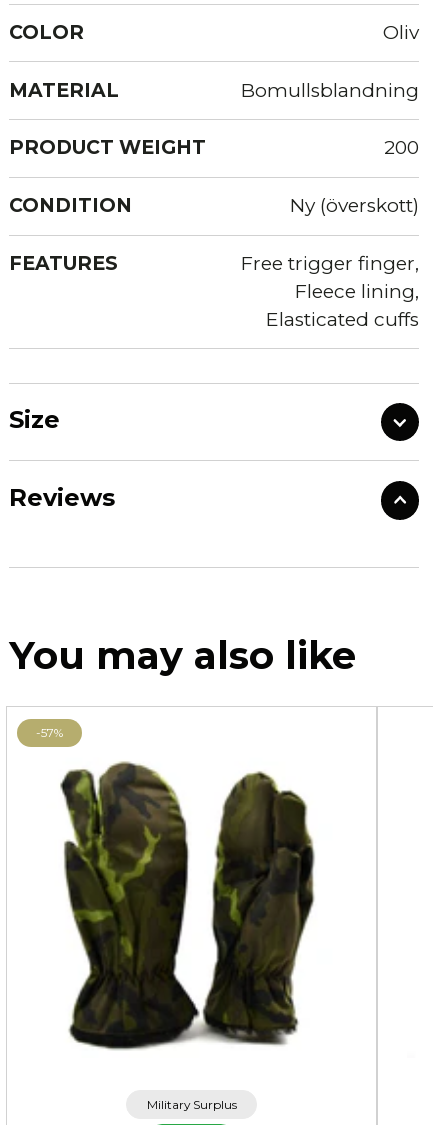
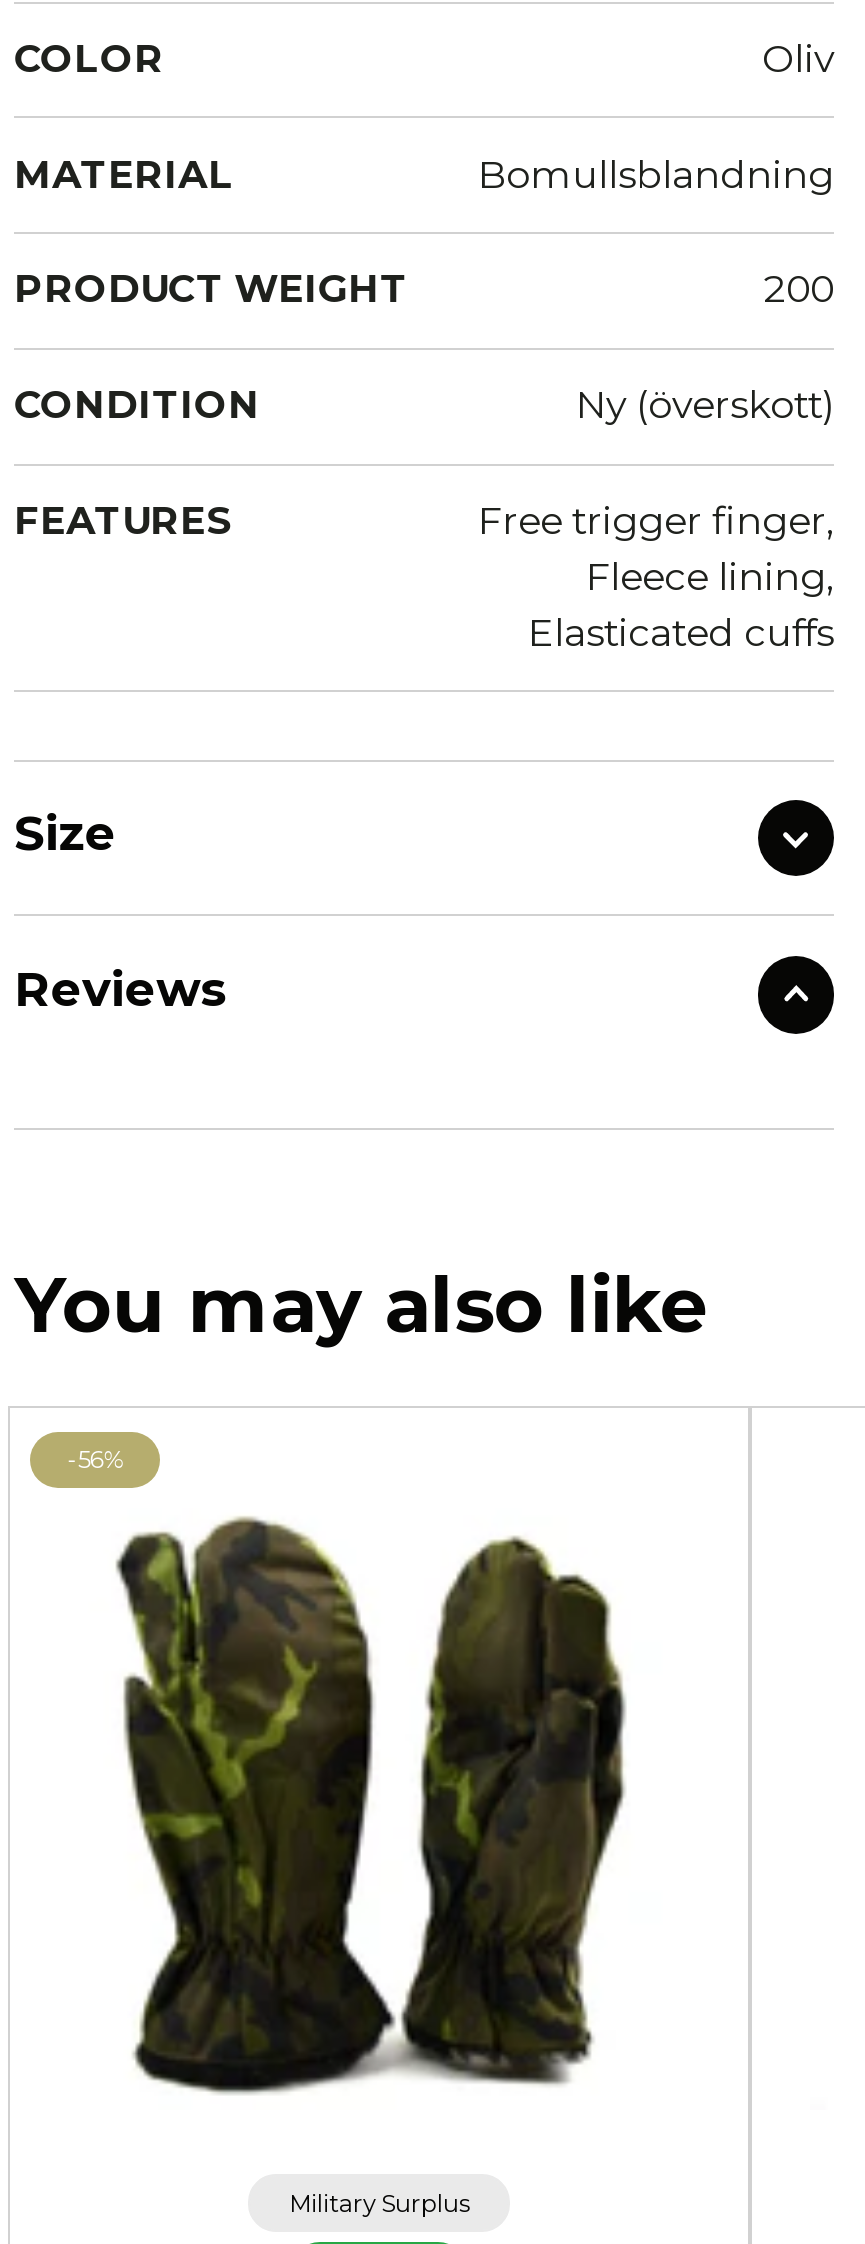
- -57%
+ -56%
